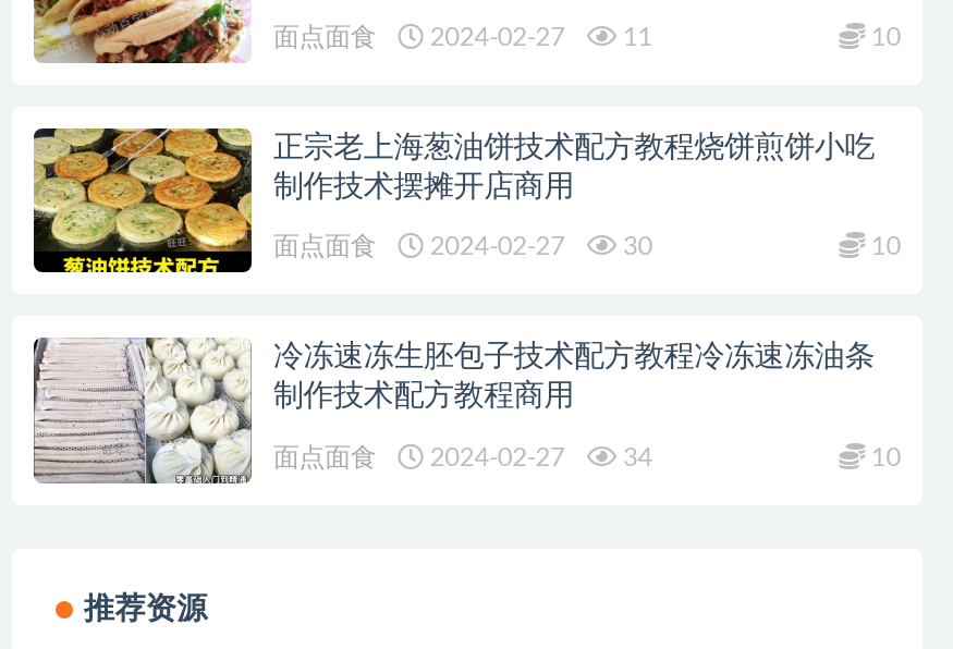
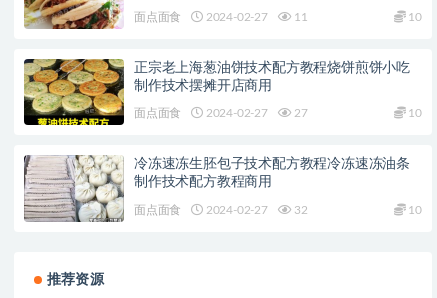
- 面点面食 2024-02-27 30
+ 面点面食 2024-02-27 27

- 面点面食 2024-02-27 34
+ 面点面食 2024-02-27 32
